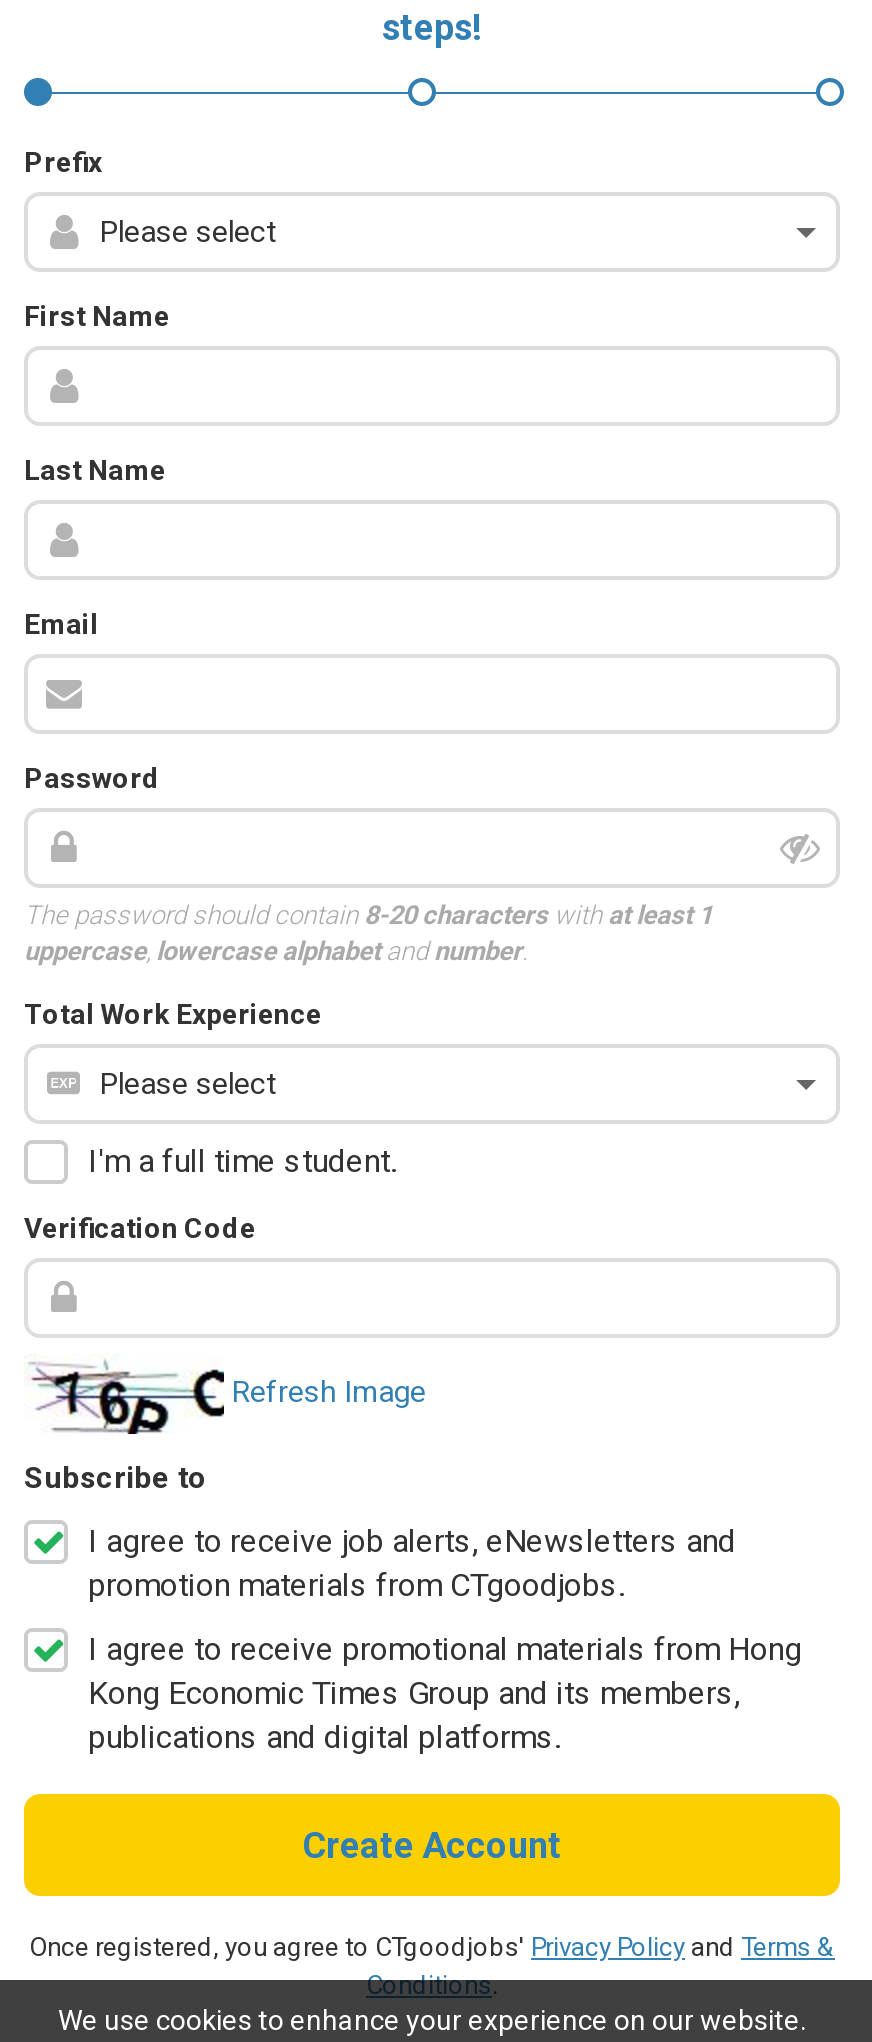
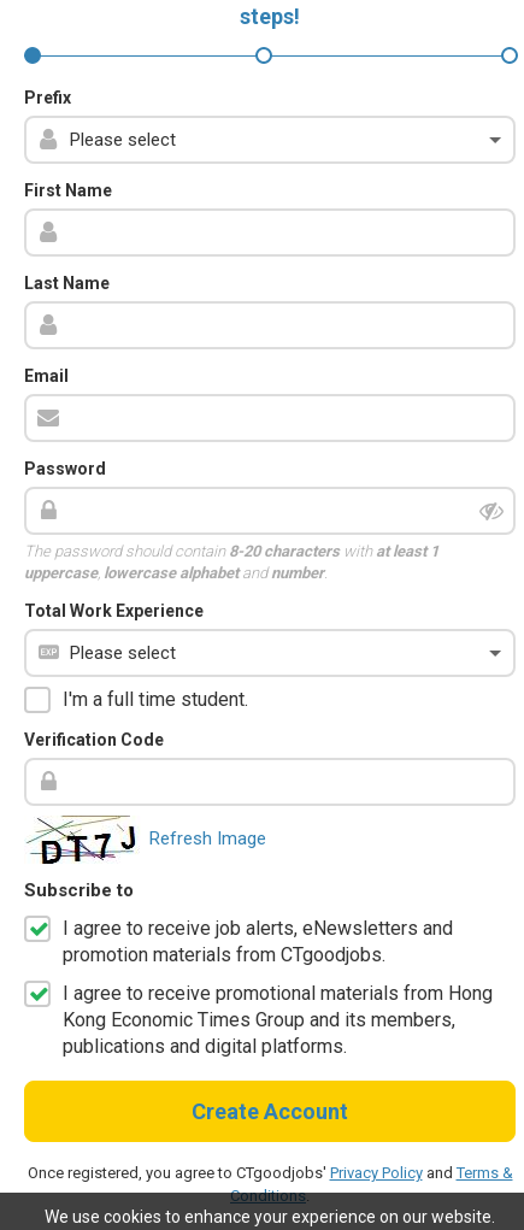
- [image]
+ [image]
